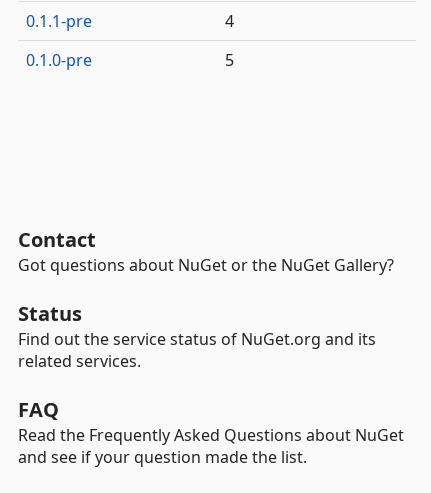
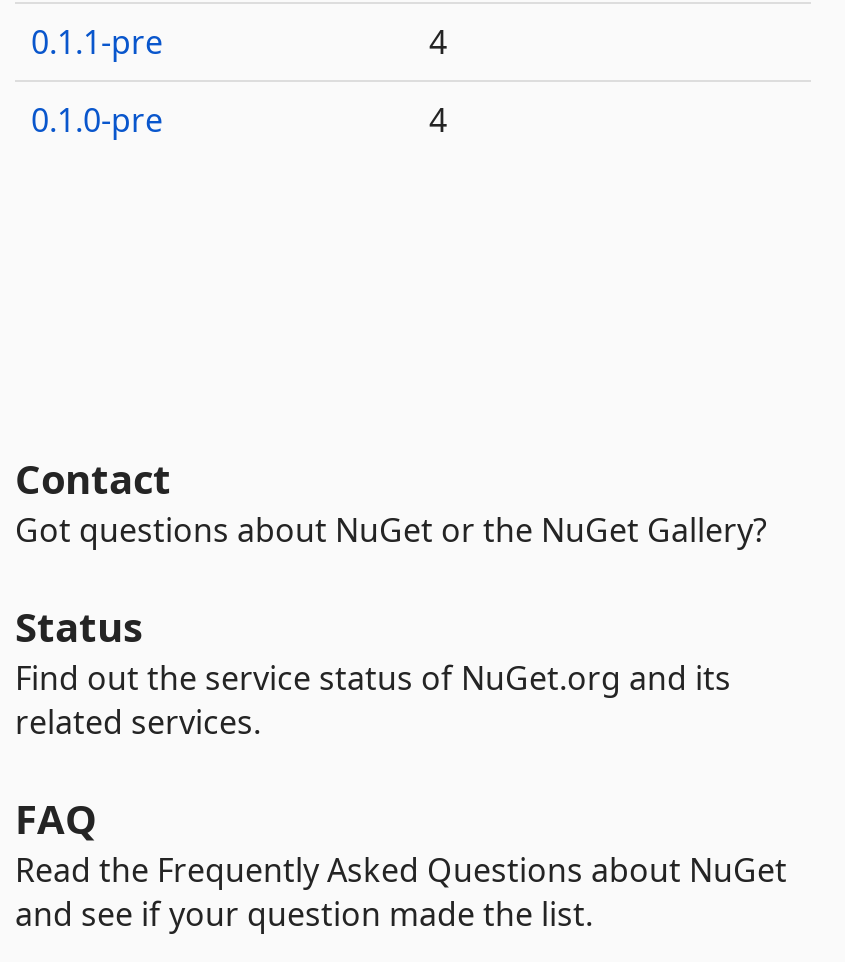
- 5
+ 4
